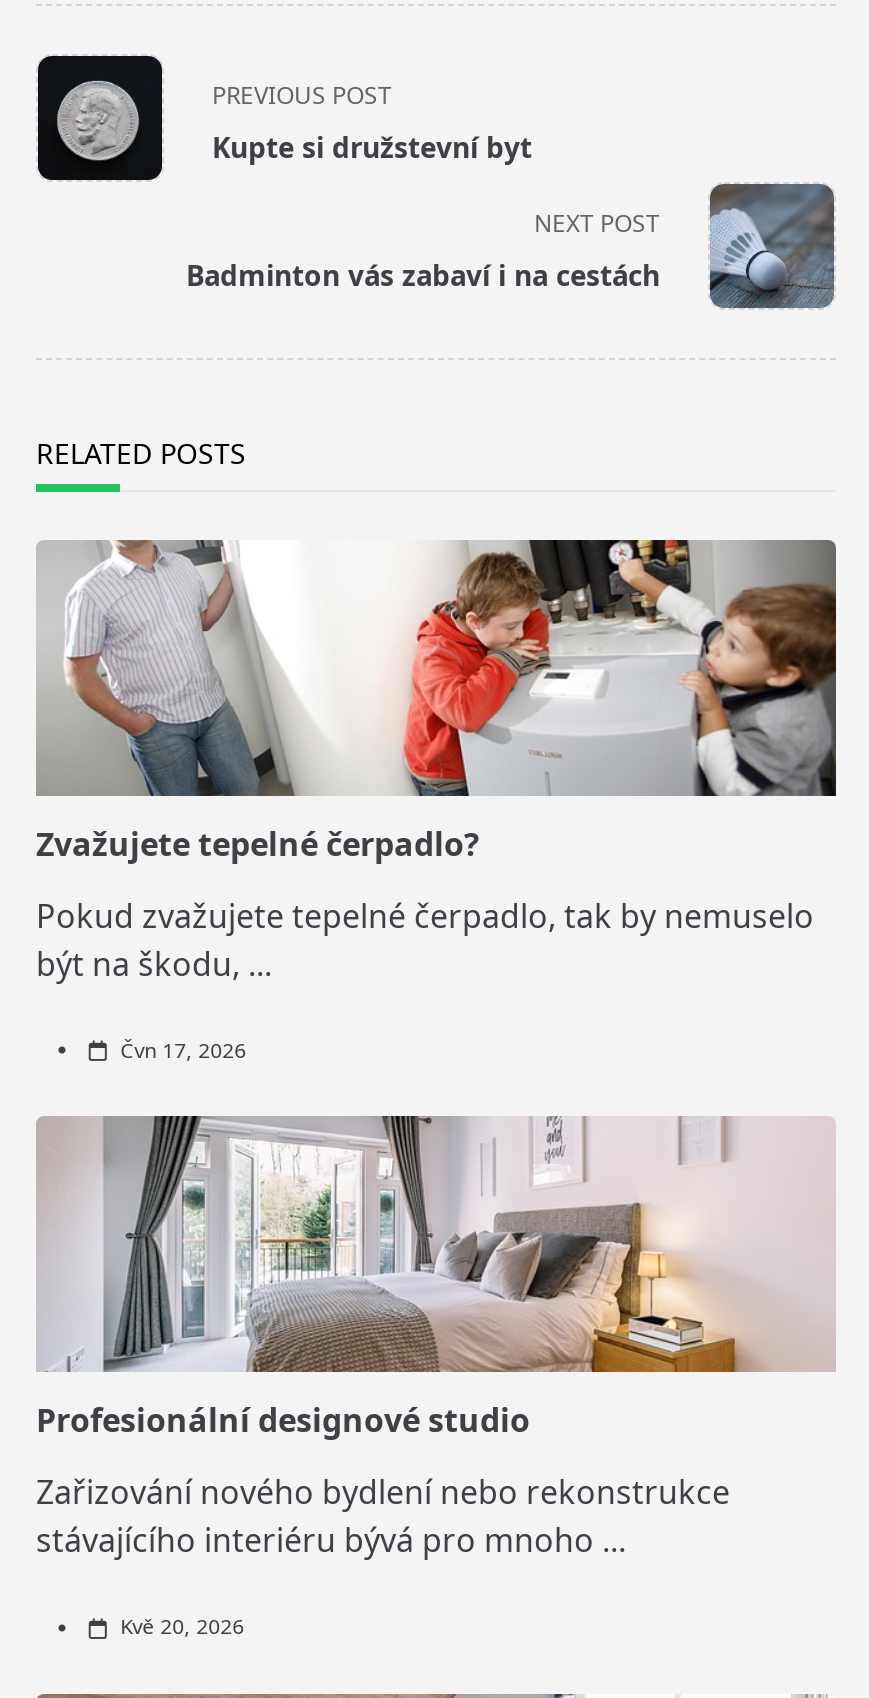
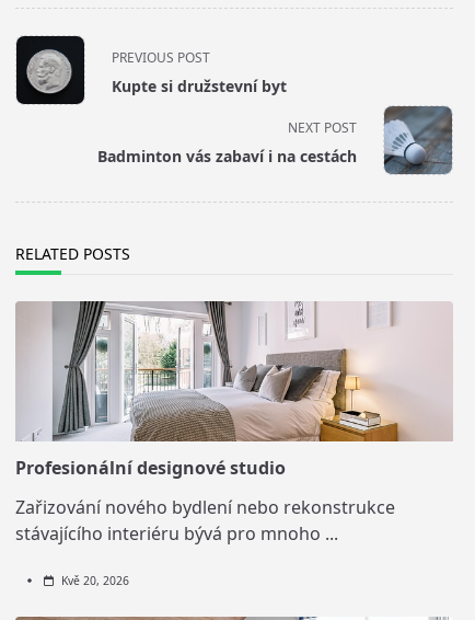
- [image]
- Zvažujete tepelné čerpadlo?
- Pokud zvažujete tepelné čerpadlo, tak by nemuselo
- být na škodu, ...
- Čvn 17, 2026
